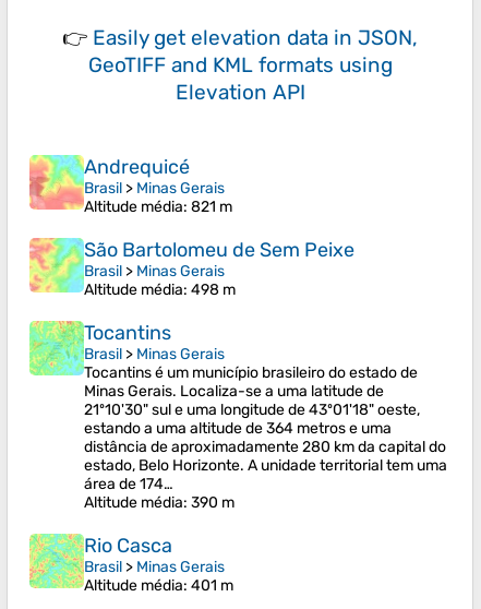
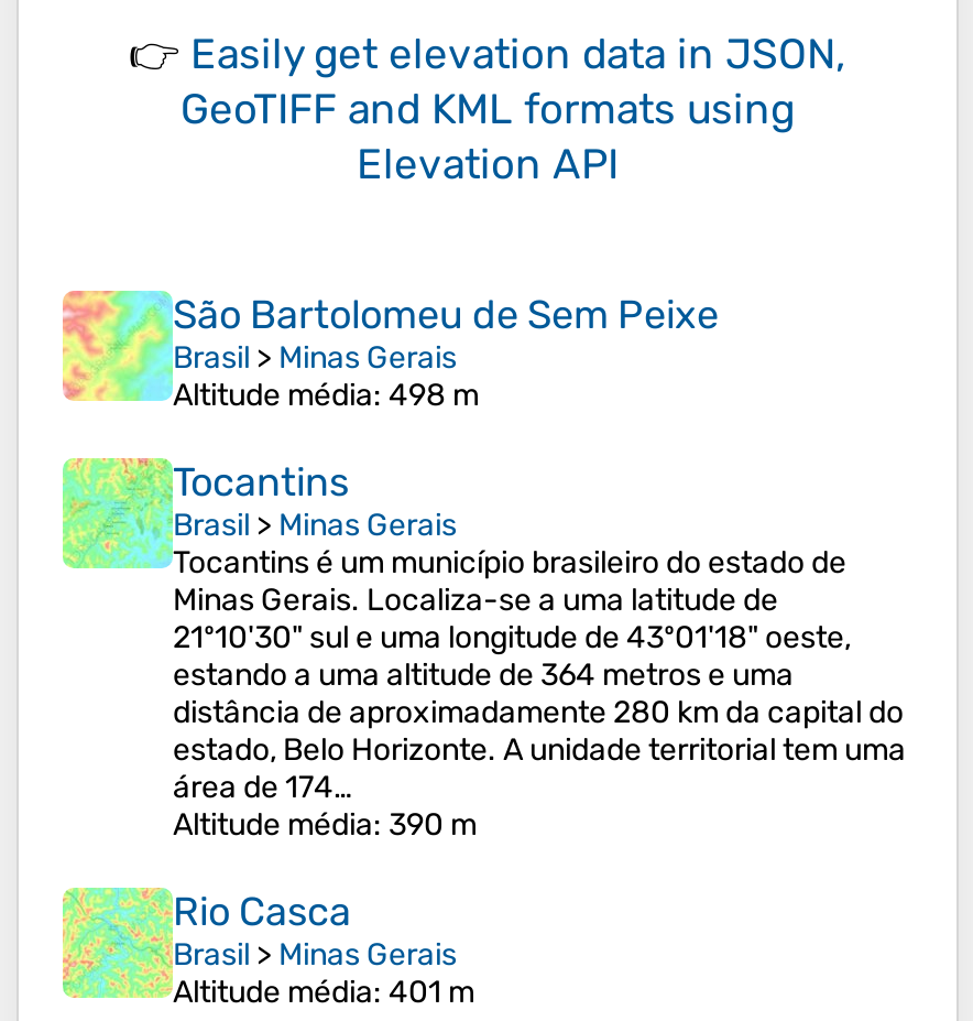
- [image]
- Andrequicé
- Brasil > Minas Gerais
- Altitude média: 821 m
